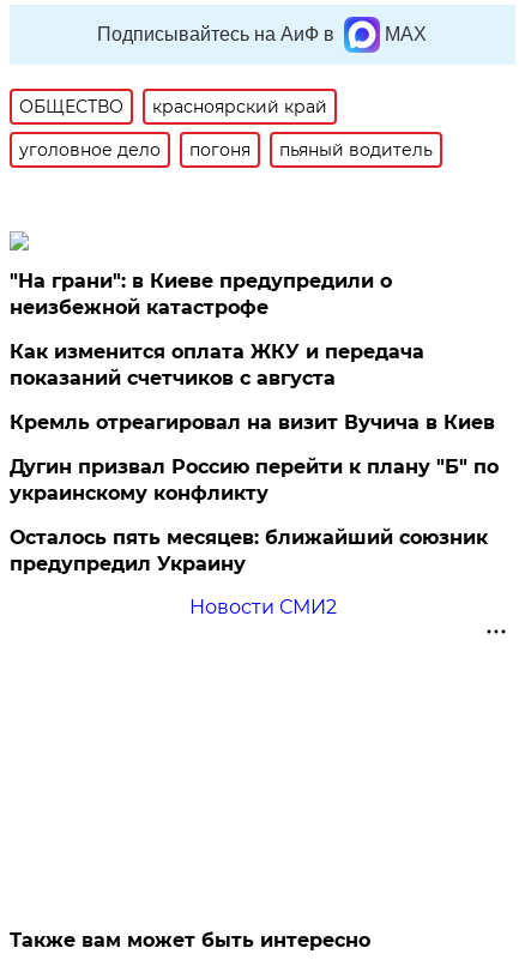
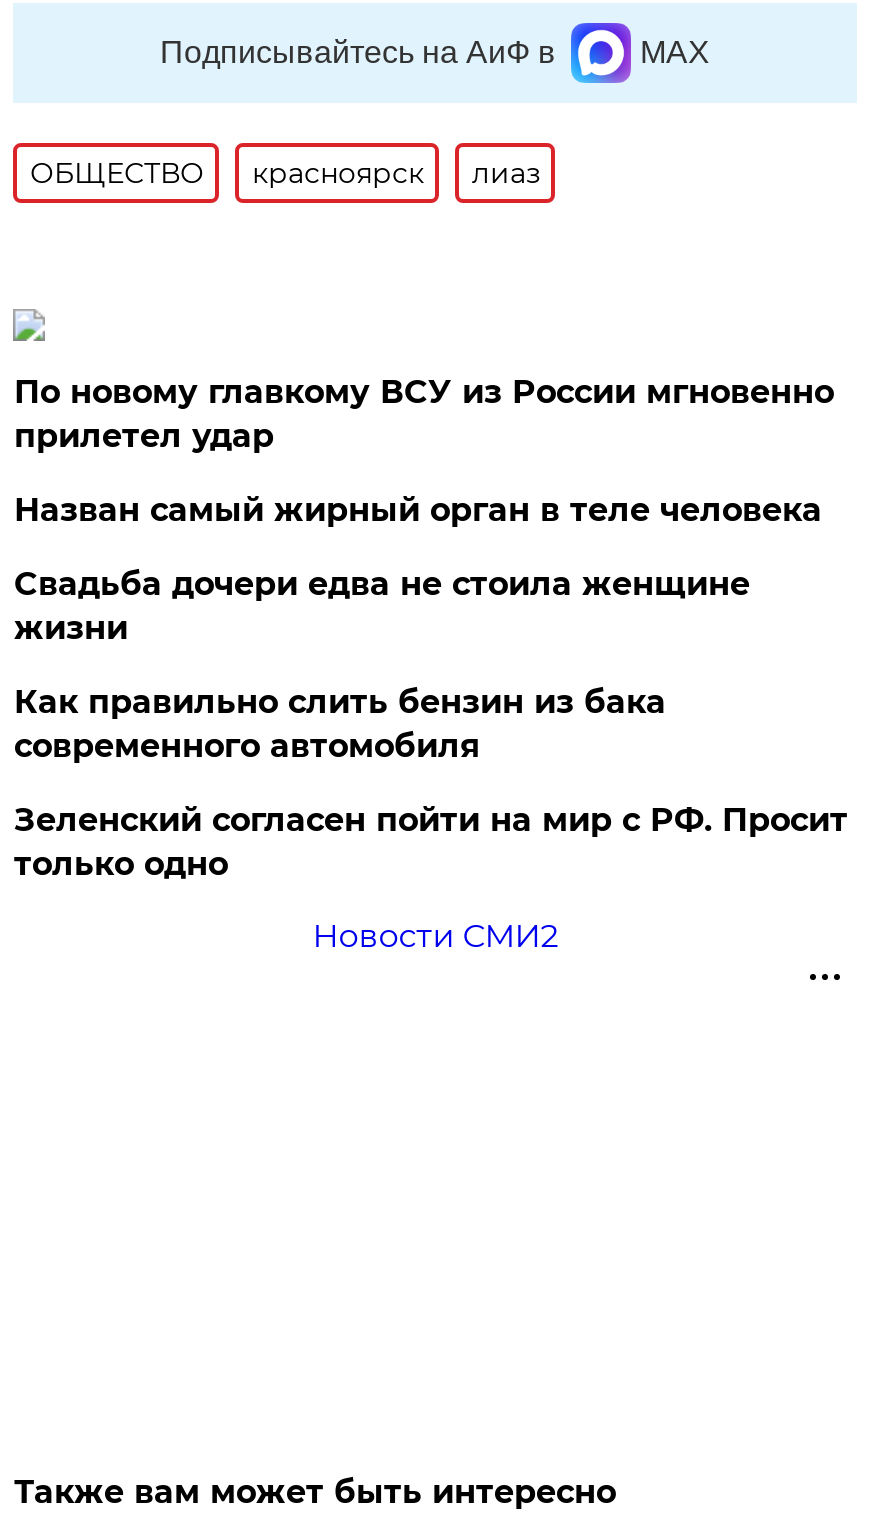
- красноярский край
- уголовное дело
- погоня
- пьяный водитель
+ красноярск
+ лиаз

- "На грани": в Киеве предупредили о
- неизбежной катастрофе
- Как изменится оплата ЖКУ и передача
- показаний счетчиков с августа
- Кремль отреагировал на визит Вучича в Киев
- Дугин призвал Россию перейти к плану "Б" по
- украинскому конфликту
- Осталось пять месяцев: ближайший союзник
- предупредил Украину
+ По новому главкому ВСУ из России мгновенно
+ прилетел удар
+ Назван самый жирный орган в теле человека
+ Свадьба дочери едва не стоила женщине
+ жизни
+ Как правильно слить бензин из бака
+ современного автомобиля
+ Зеленский согласен пойти на мир с РФ. Просит
+ только одно
